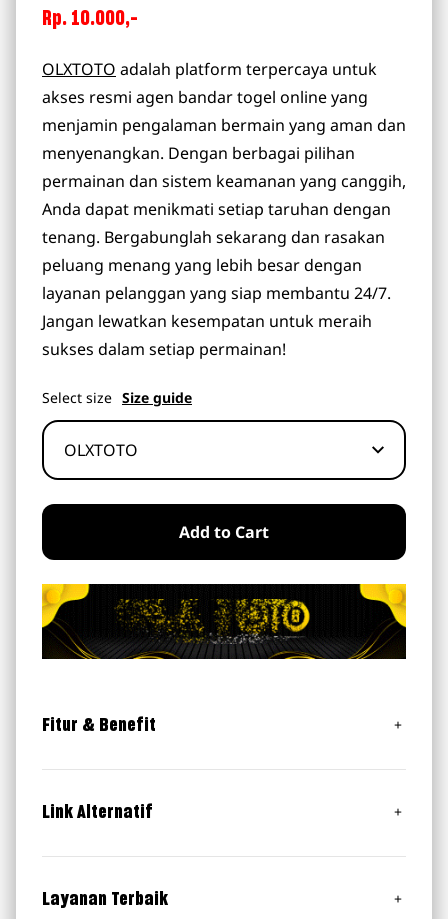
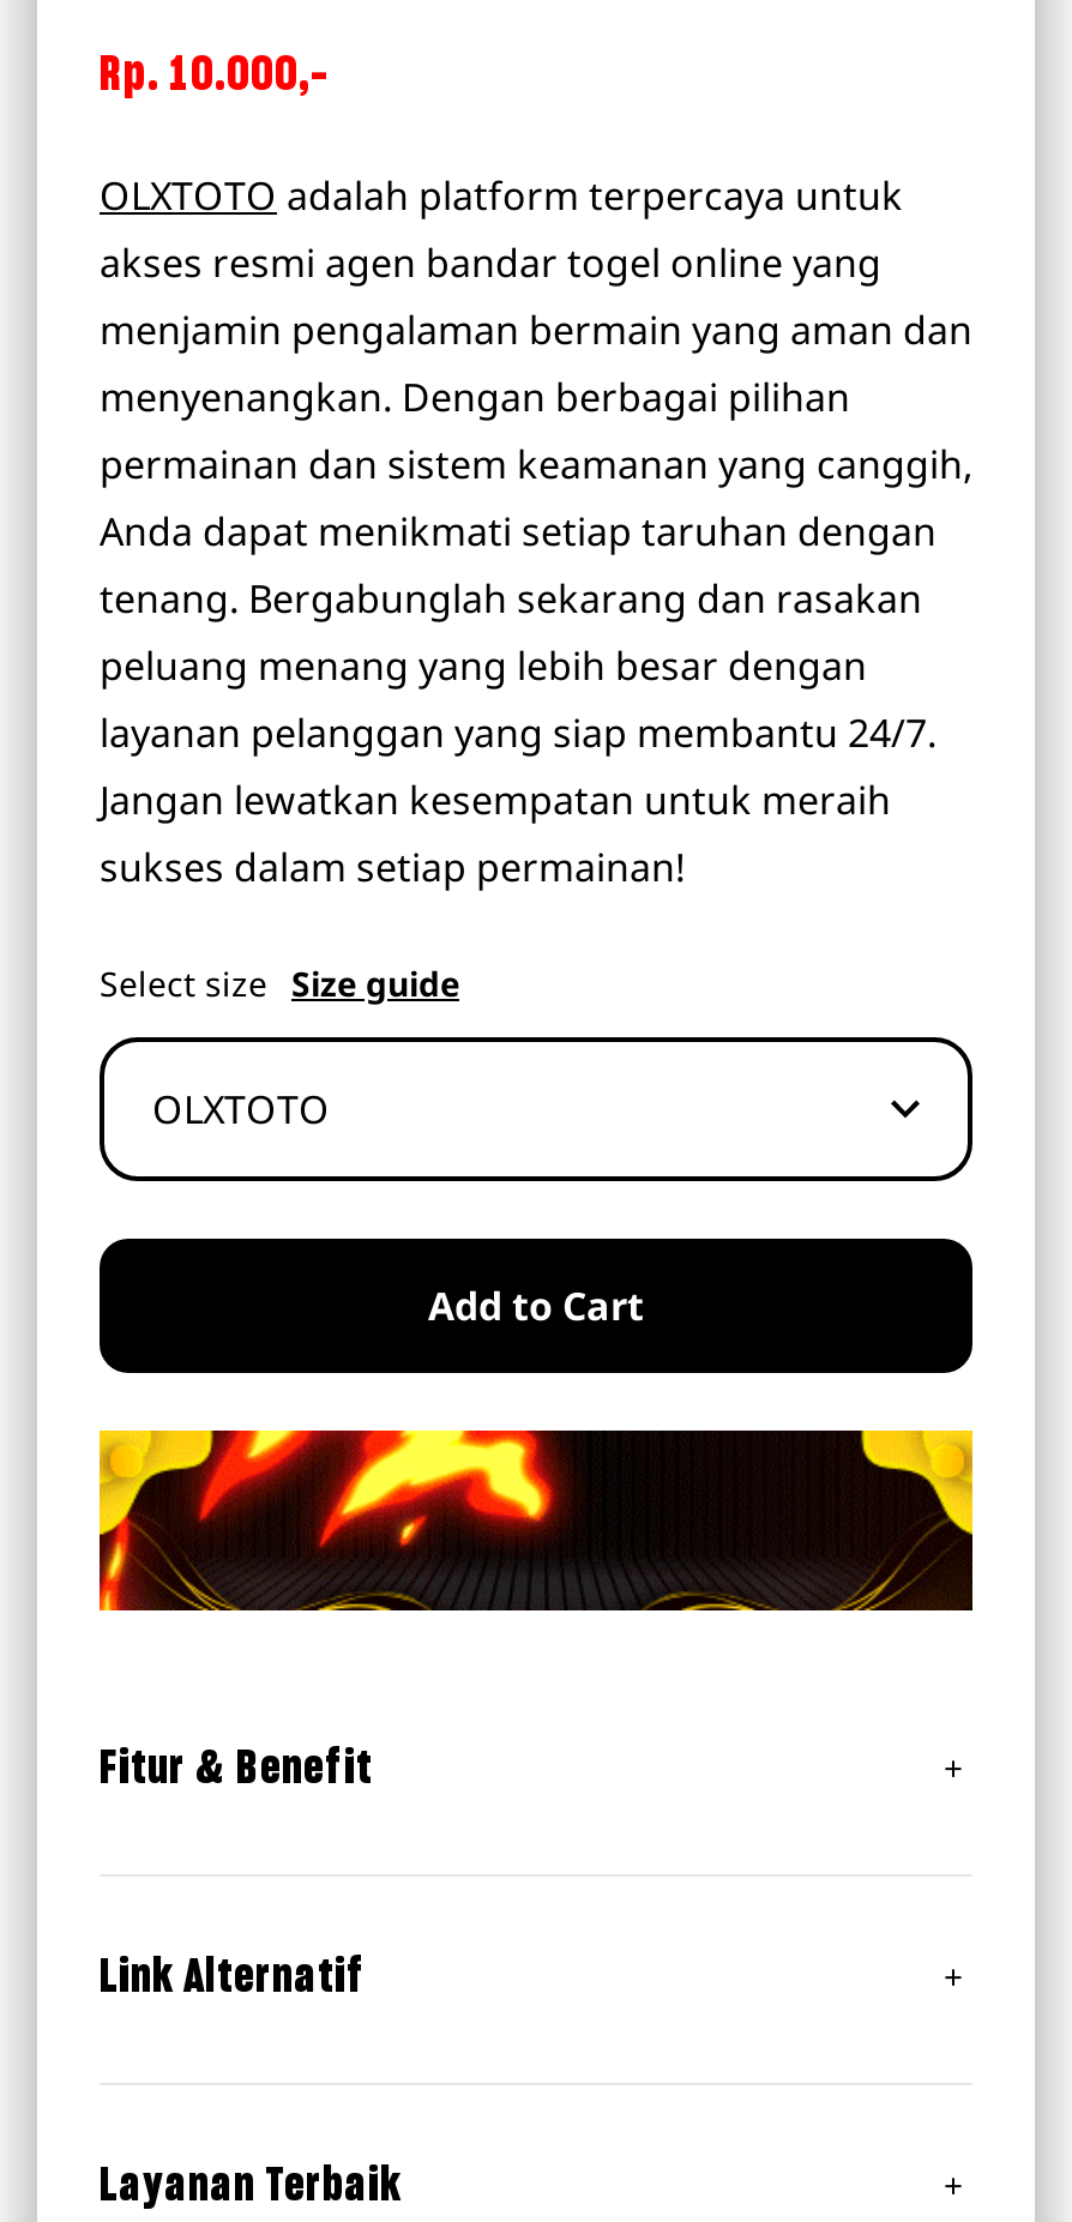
- [image]
+ [image]
